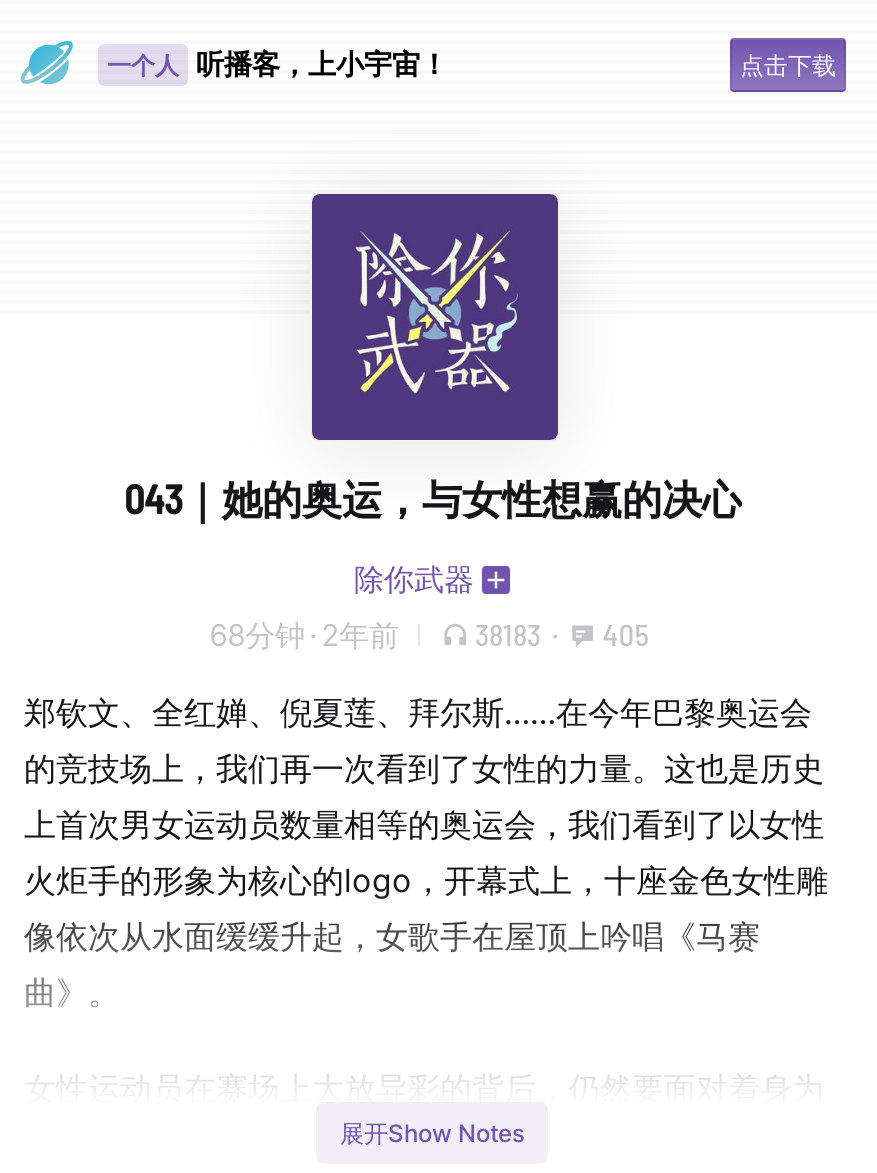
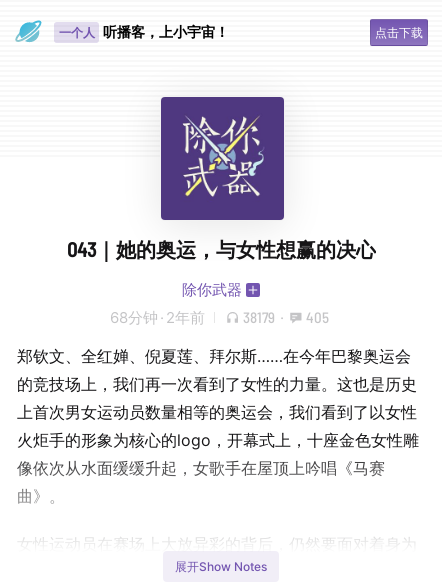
- 68分钟 · 2年前 38183 · 405
+ 68分钟 · 2年前 38179 · 405
